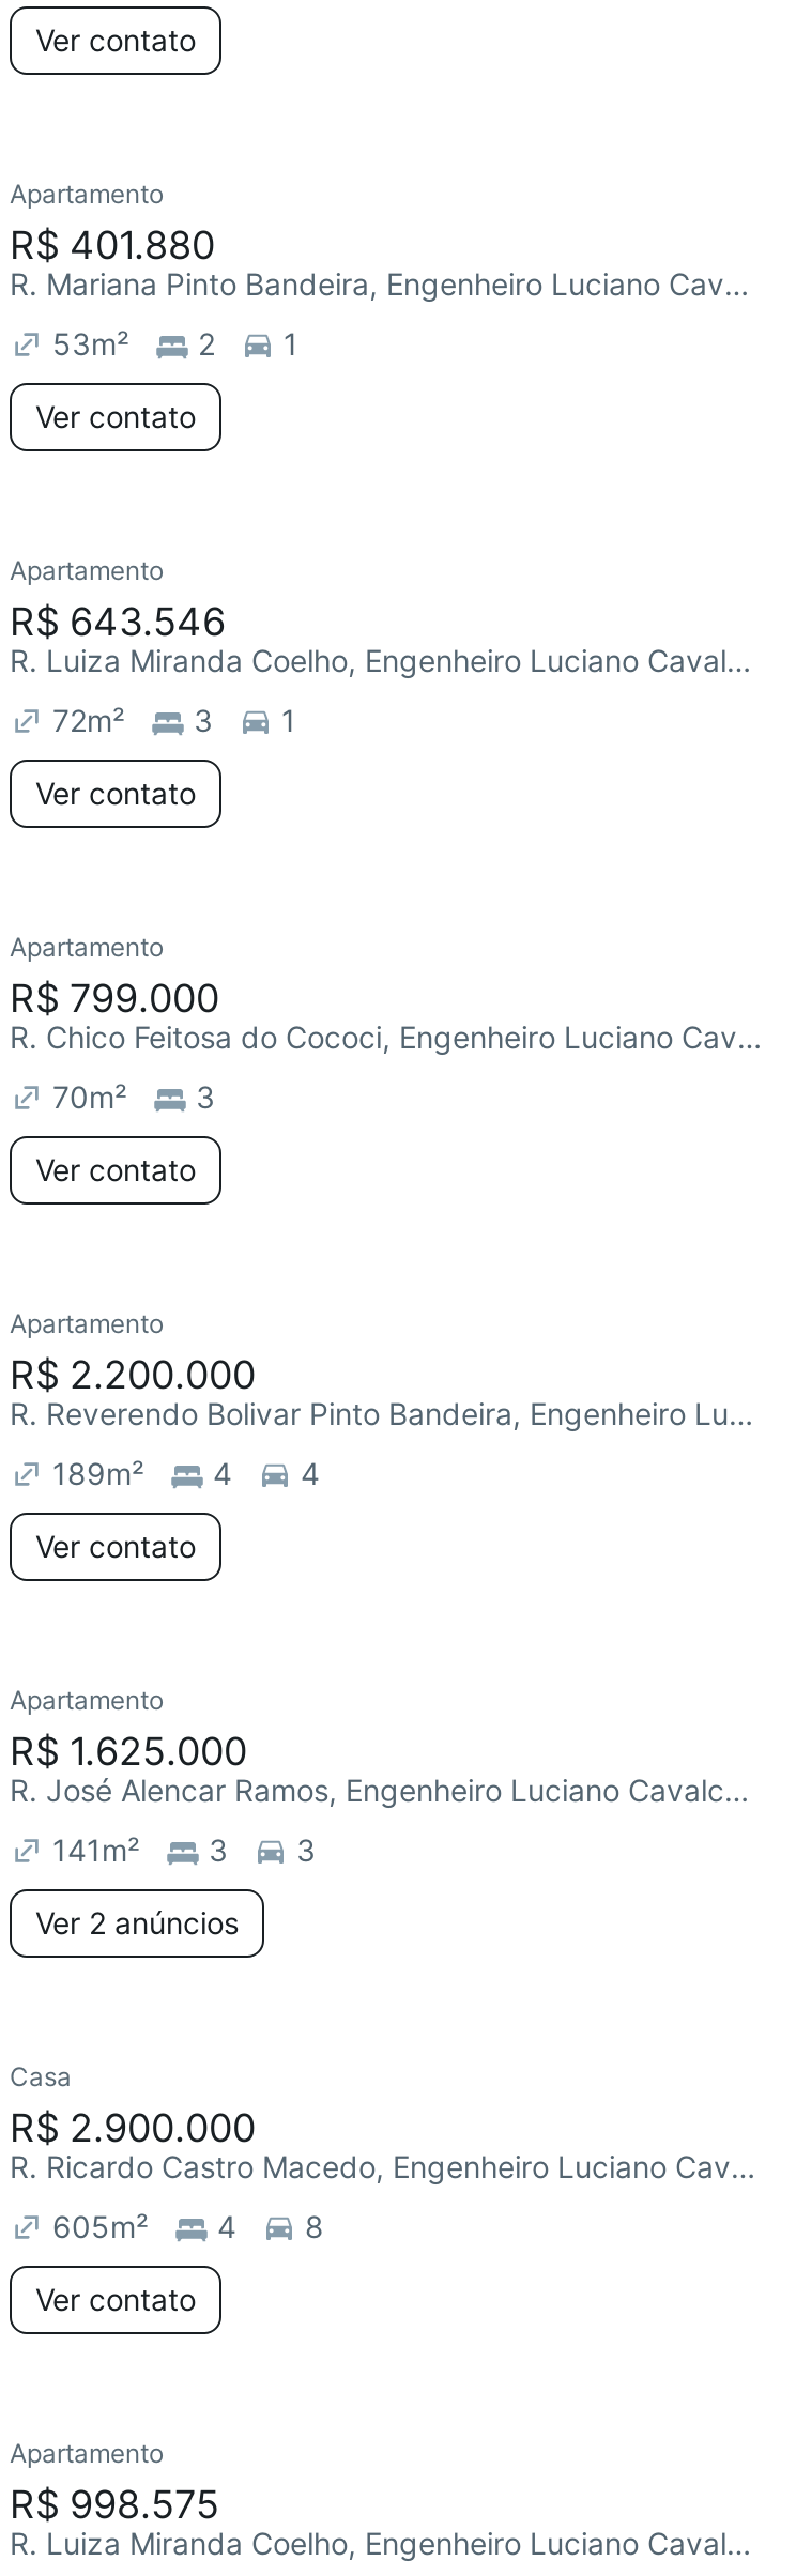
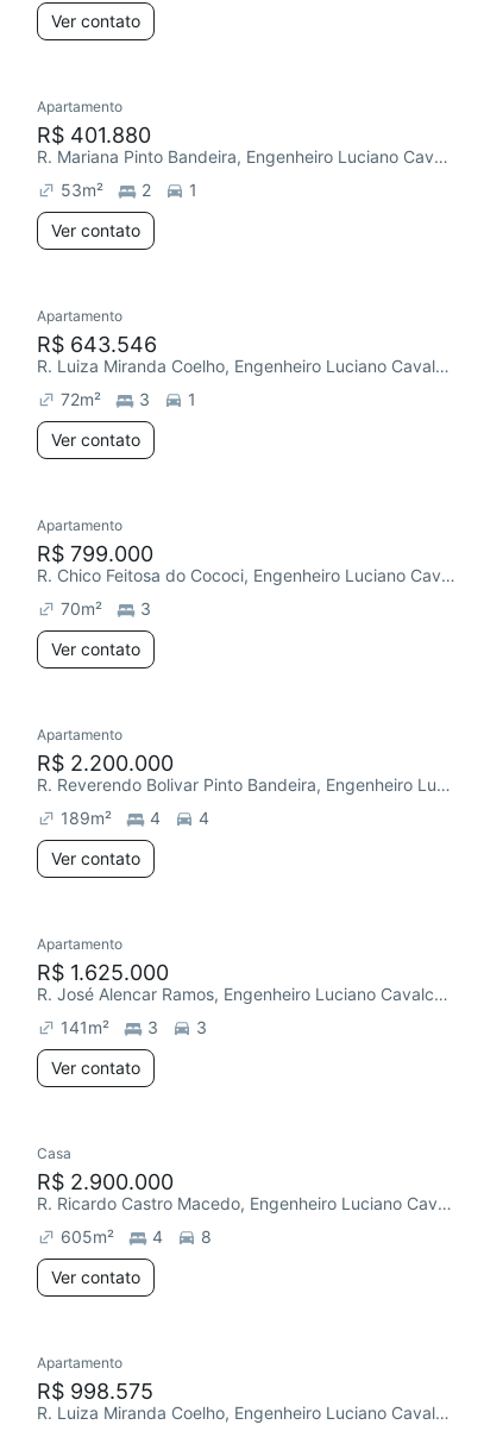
- Ver 2 anúncios
+ Ver contato
